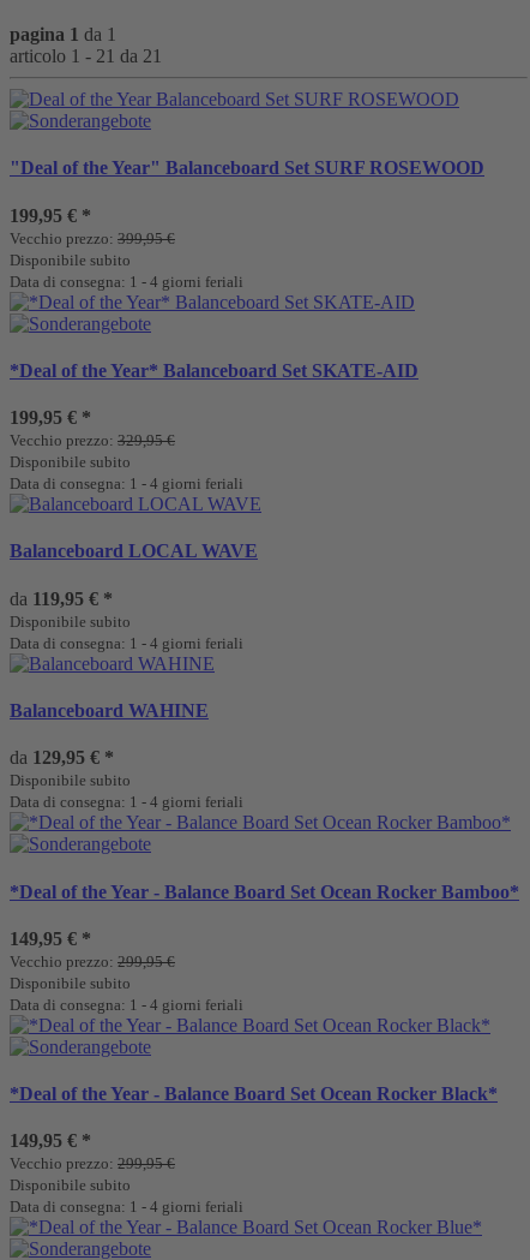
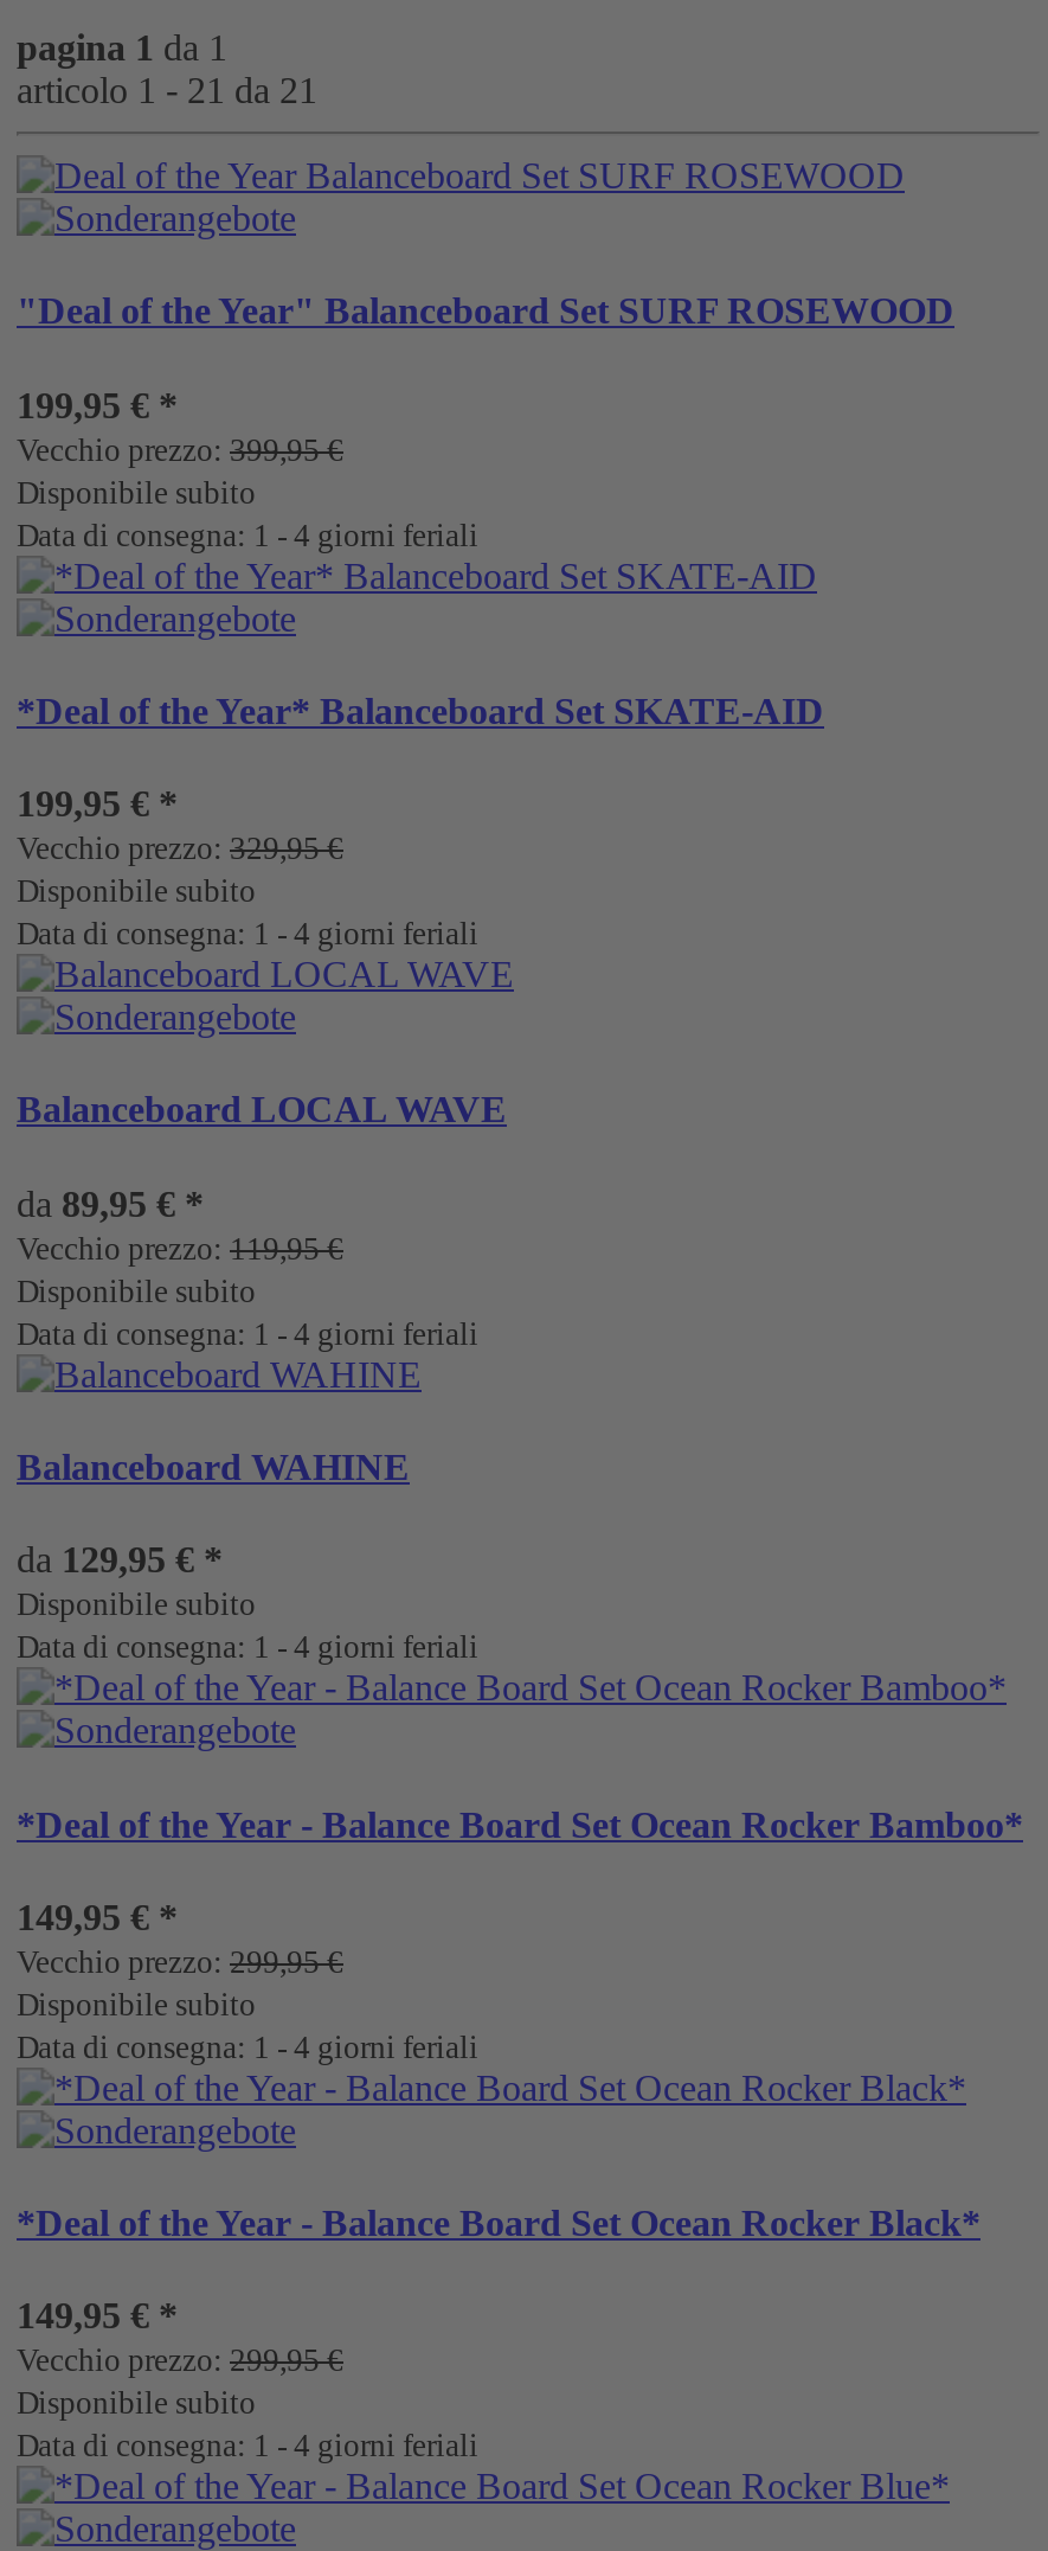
- da 119,95 € *
+ da 89,95 € *
+ Vecchio prezzo: 119,95 €
